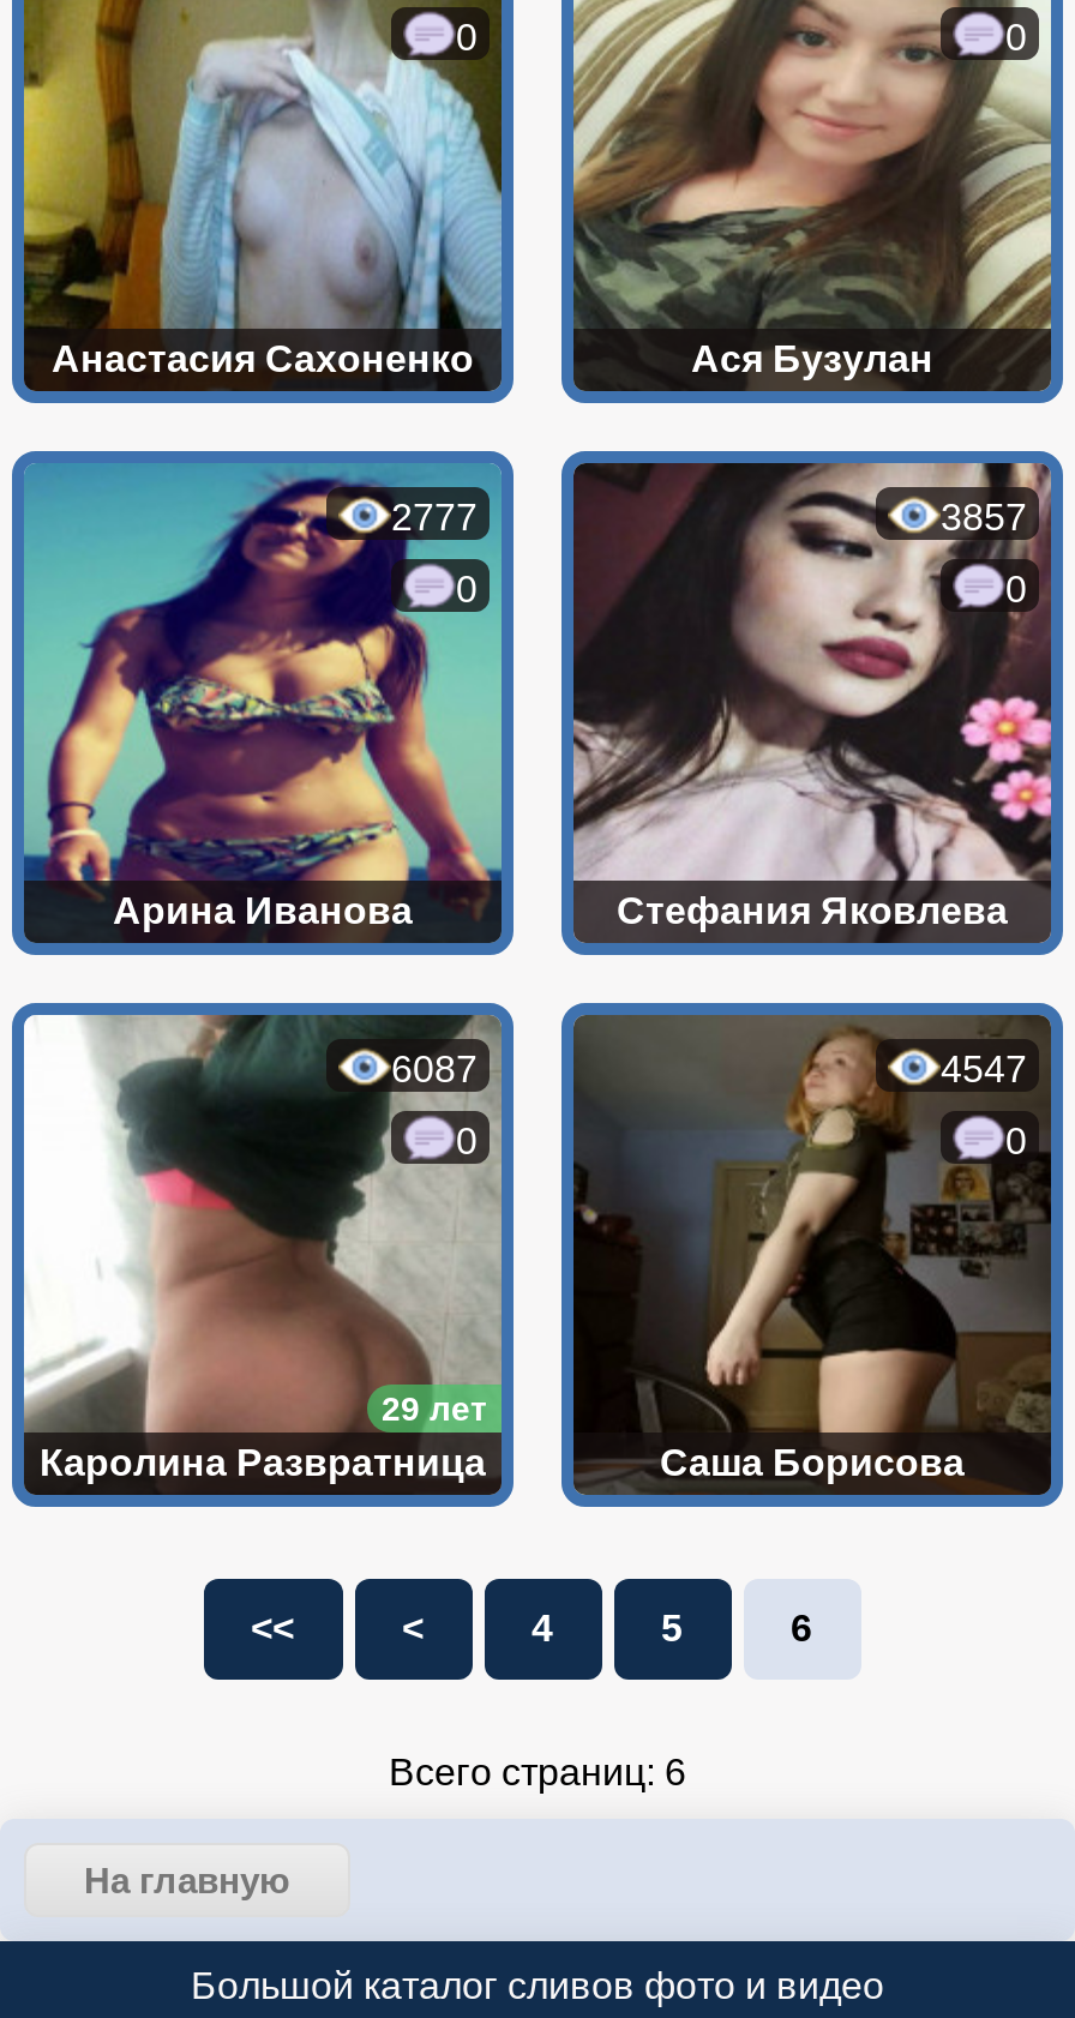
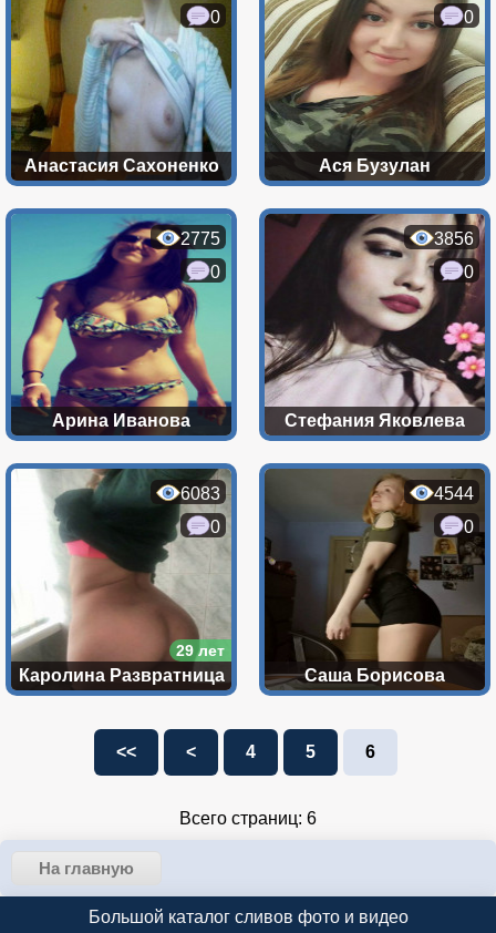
- 2777
+ 2775

- 3857
+ 3856

- 6087
+ 6083

- 4547
+ 4544
